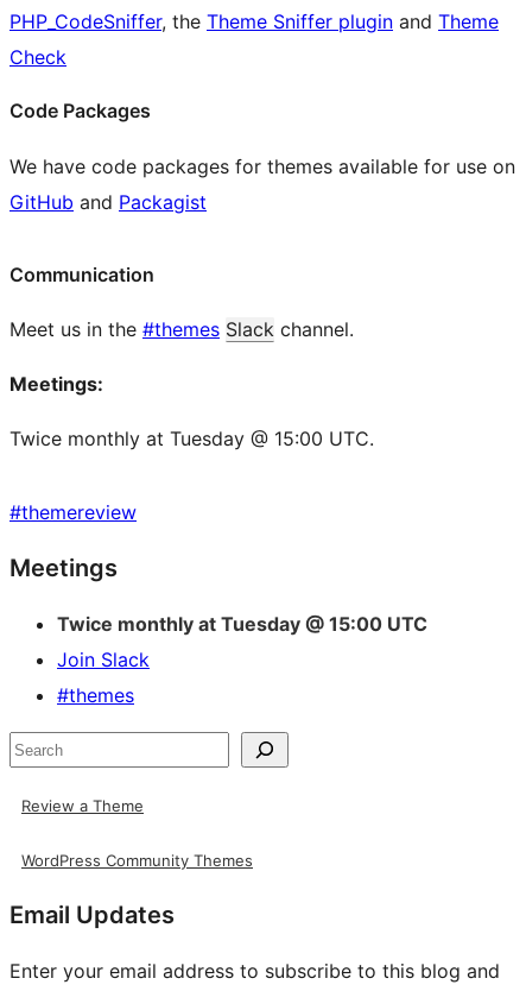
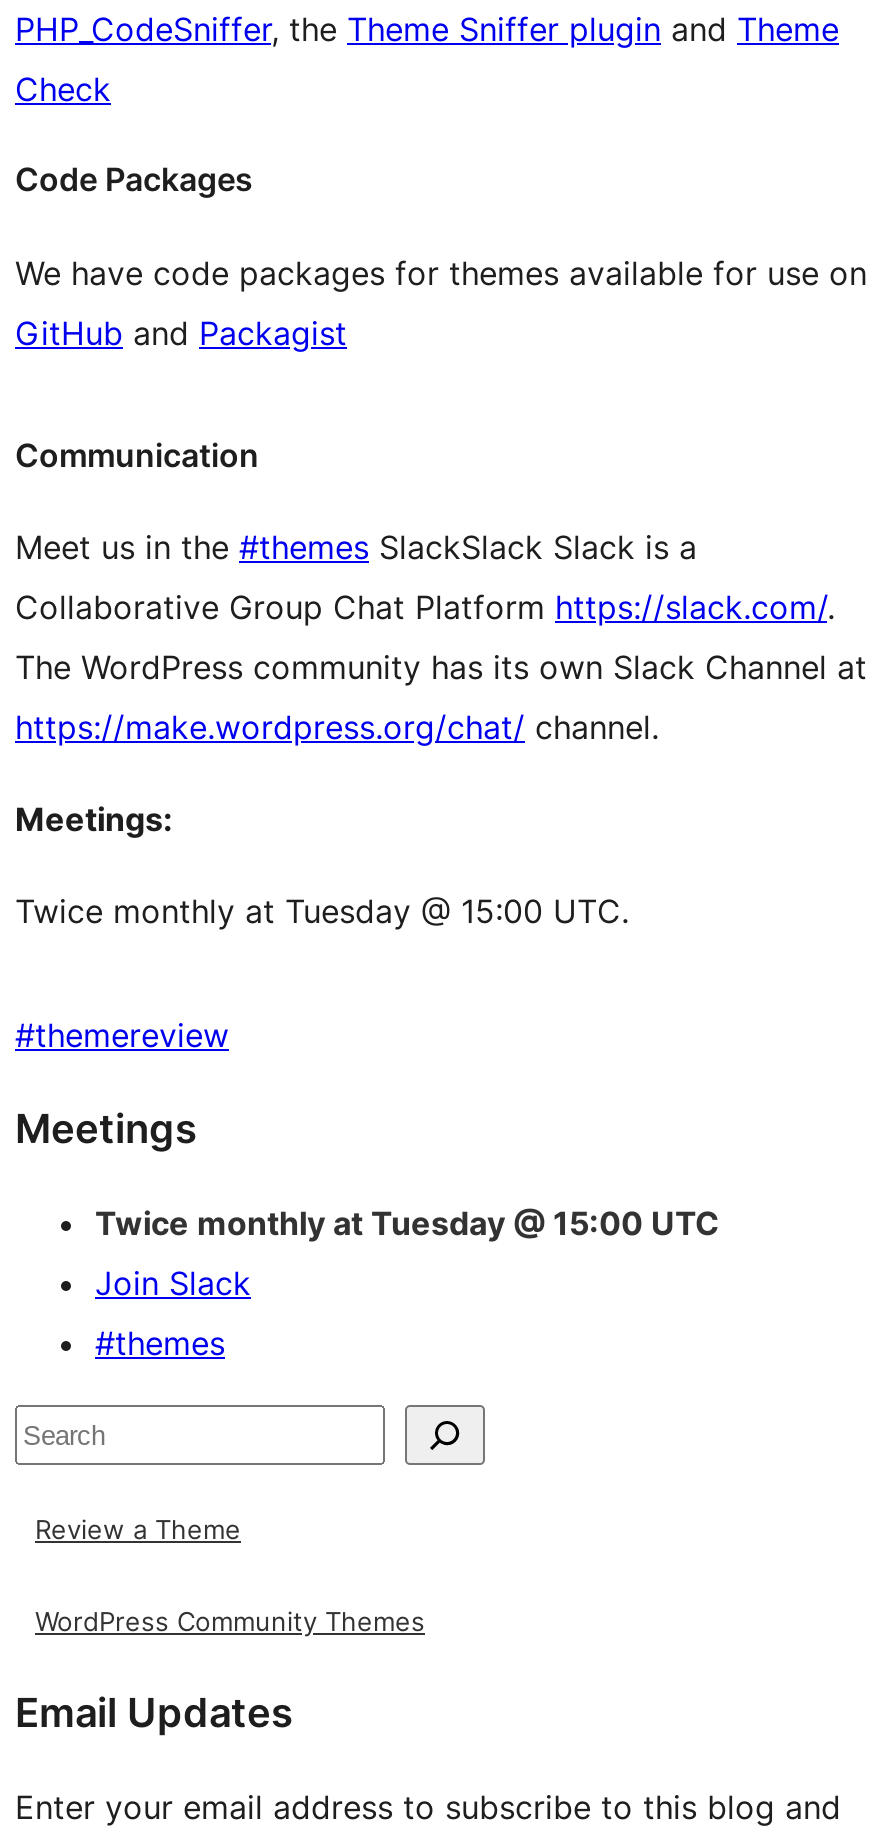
- Meet us in the #themes Slack channel.
+ Meet us in the #themes SlackSlack Slack is a
+ Collaborative Group Chat Platform https://slack.com/.
+ The WordPress community has its own Slack Channel at
+ https://make.wordpress.org/chat/ channel.
